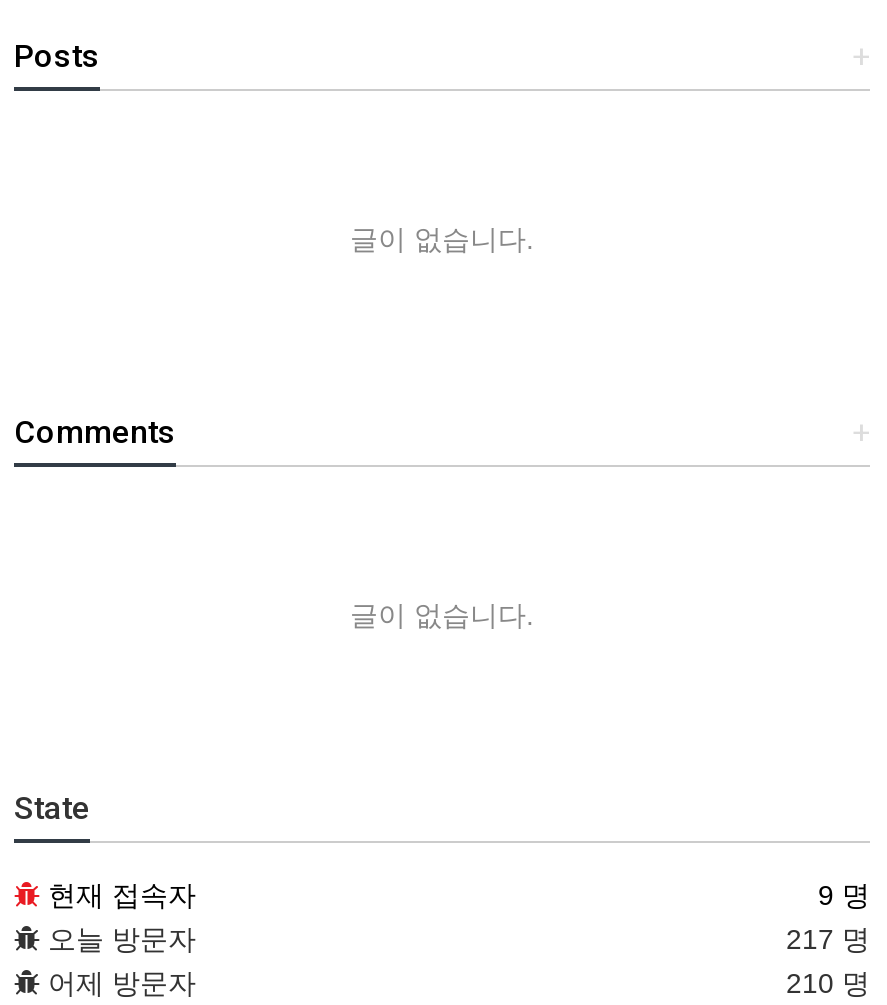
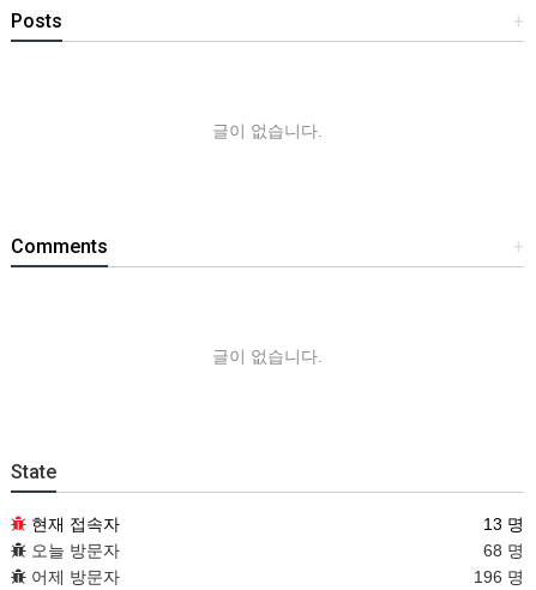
- 9 명
+ 13 명

- 217 명
+ 68 명

- 210 명
+ 196 명
